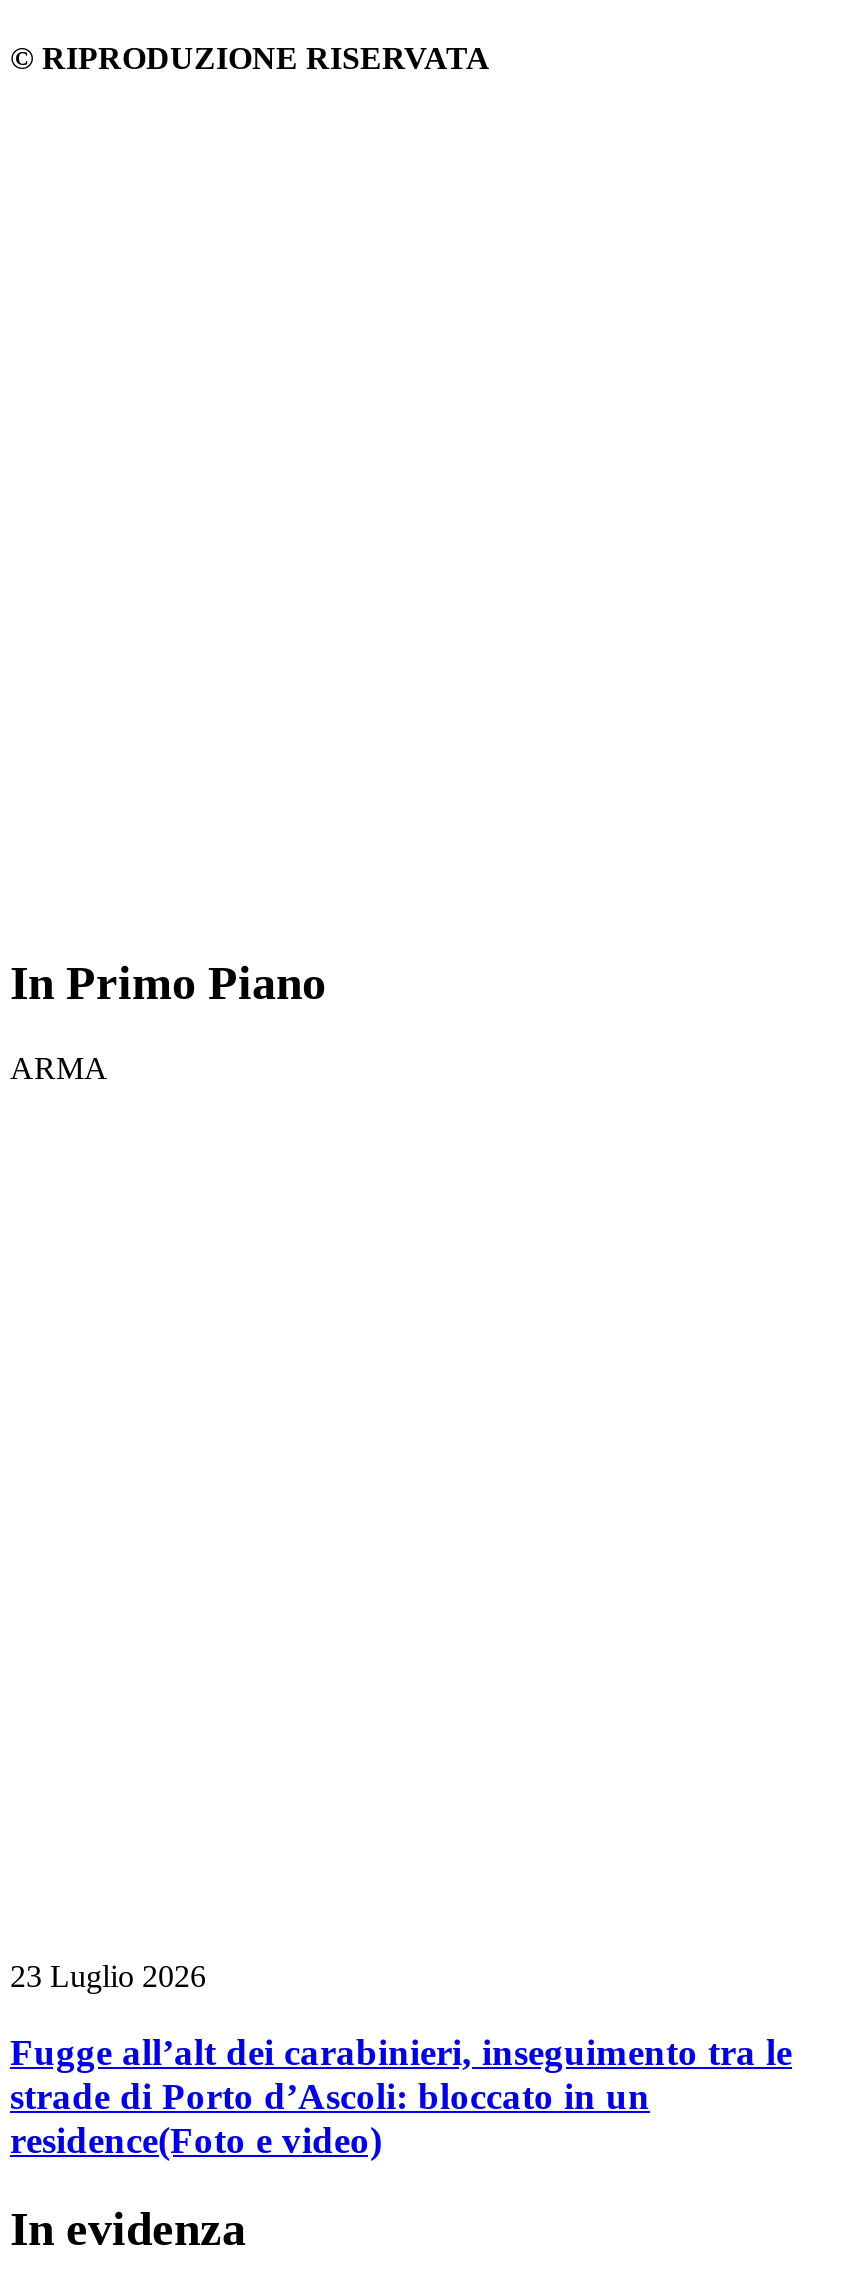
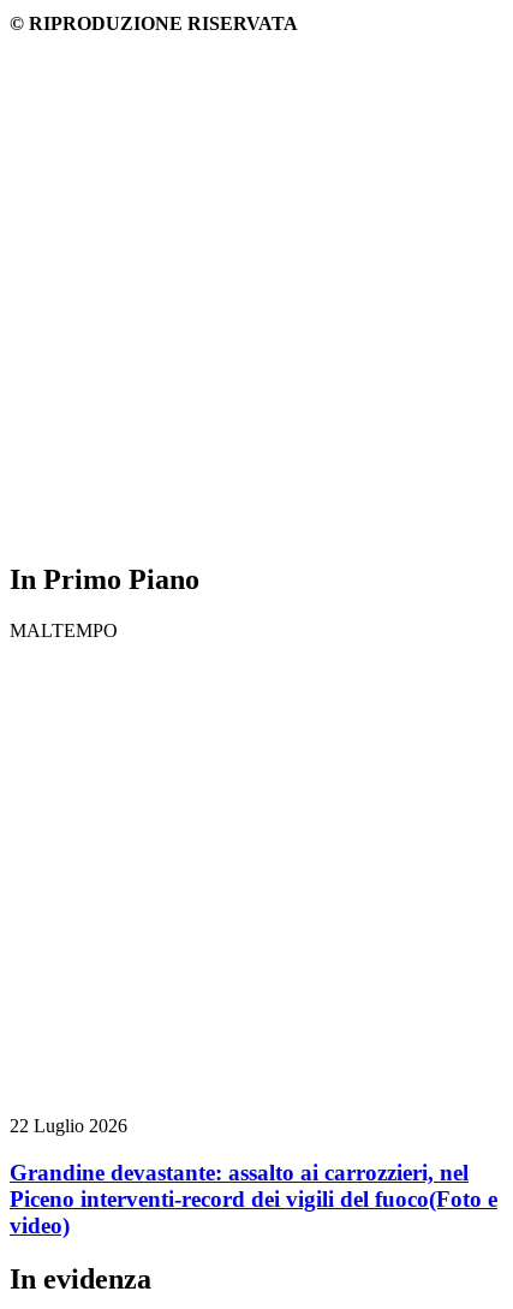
- ARMA
+ MALTEMPO

- 23 Luglio 2026
+ 22 Luglio 2026

- Fugge all’alt dei carabinieri, inseguimento tra le
- strade di Porto d’Ascoli: bloccato in un
- residence(Foto e video)
+ Grandine devastante: assalto ai carrozzieri, nel
+ Piceno interventi-record dei vigili del fuoco(Foto e
+ video)
